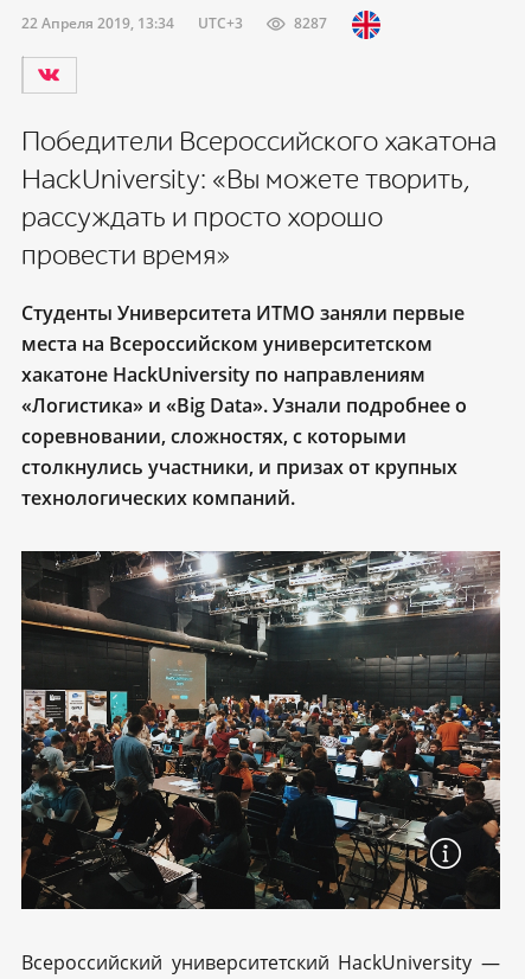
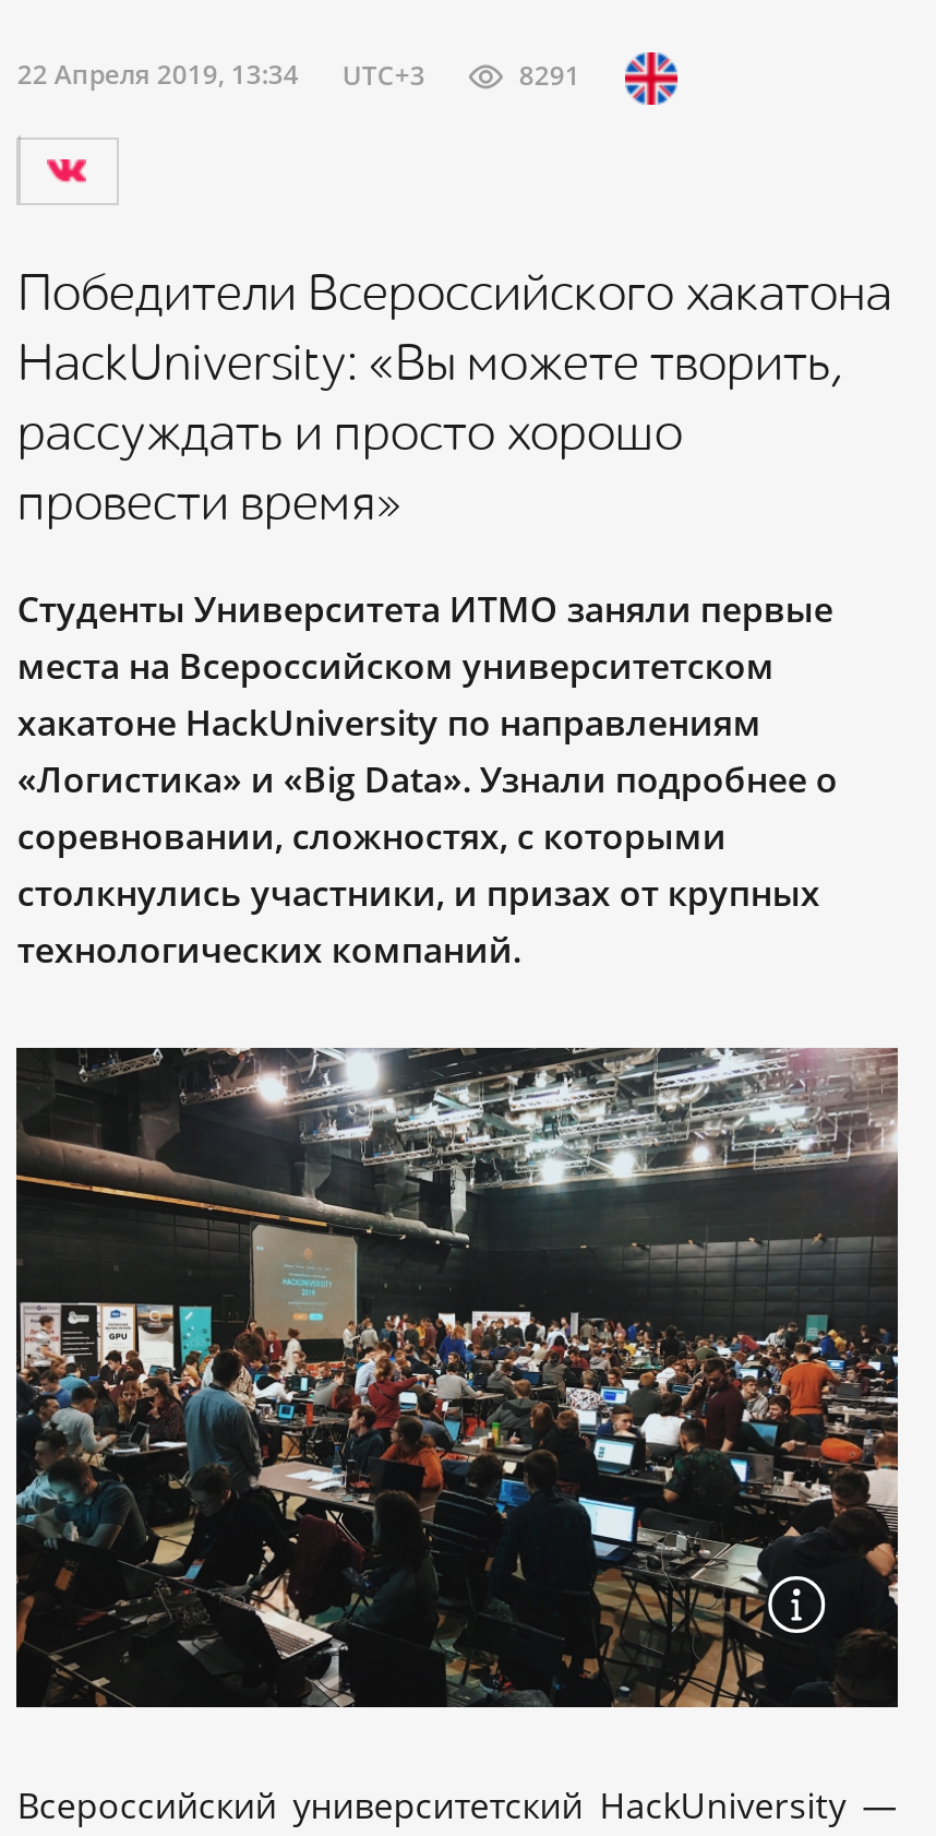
- 8287
+ 8291
